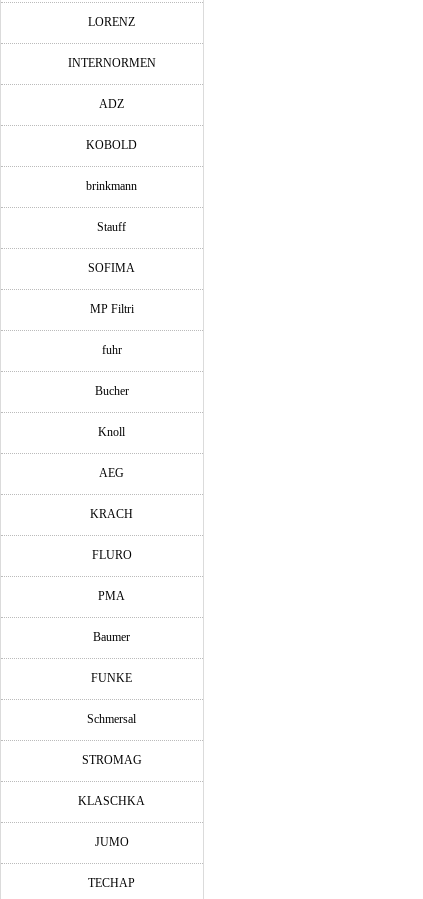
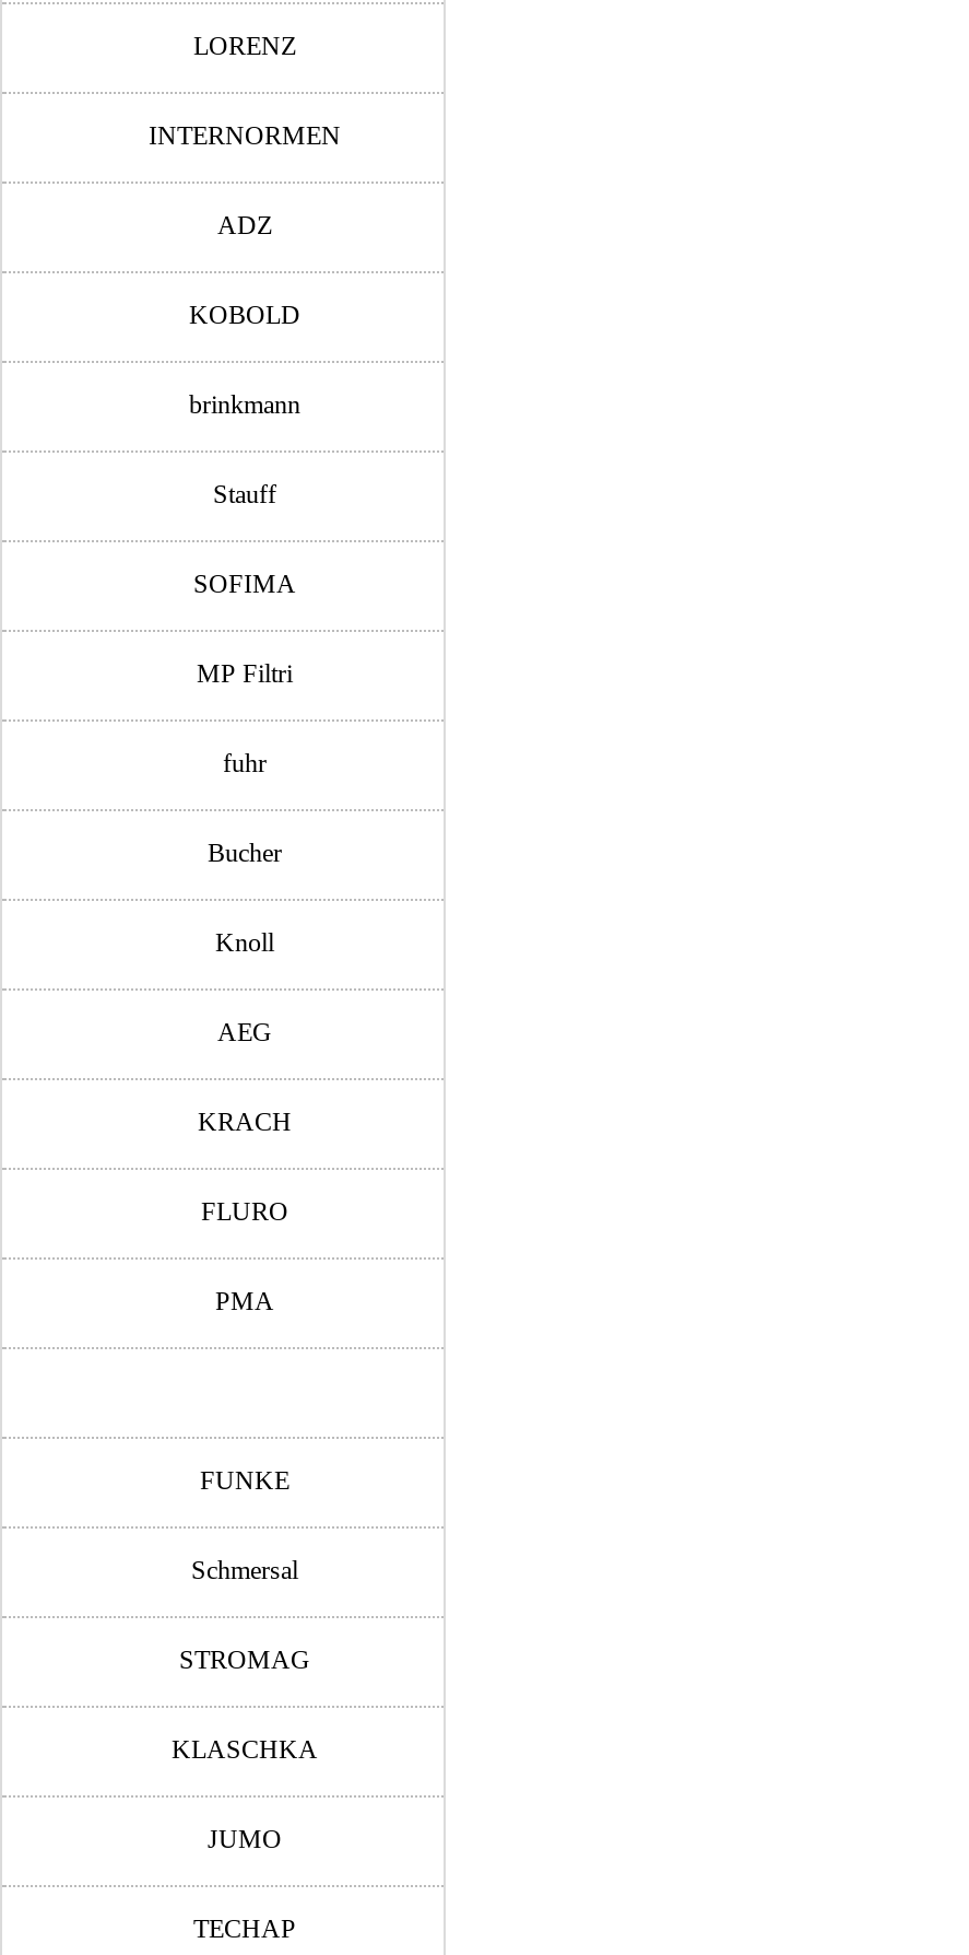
- Baumer
